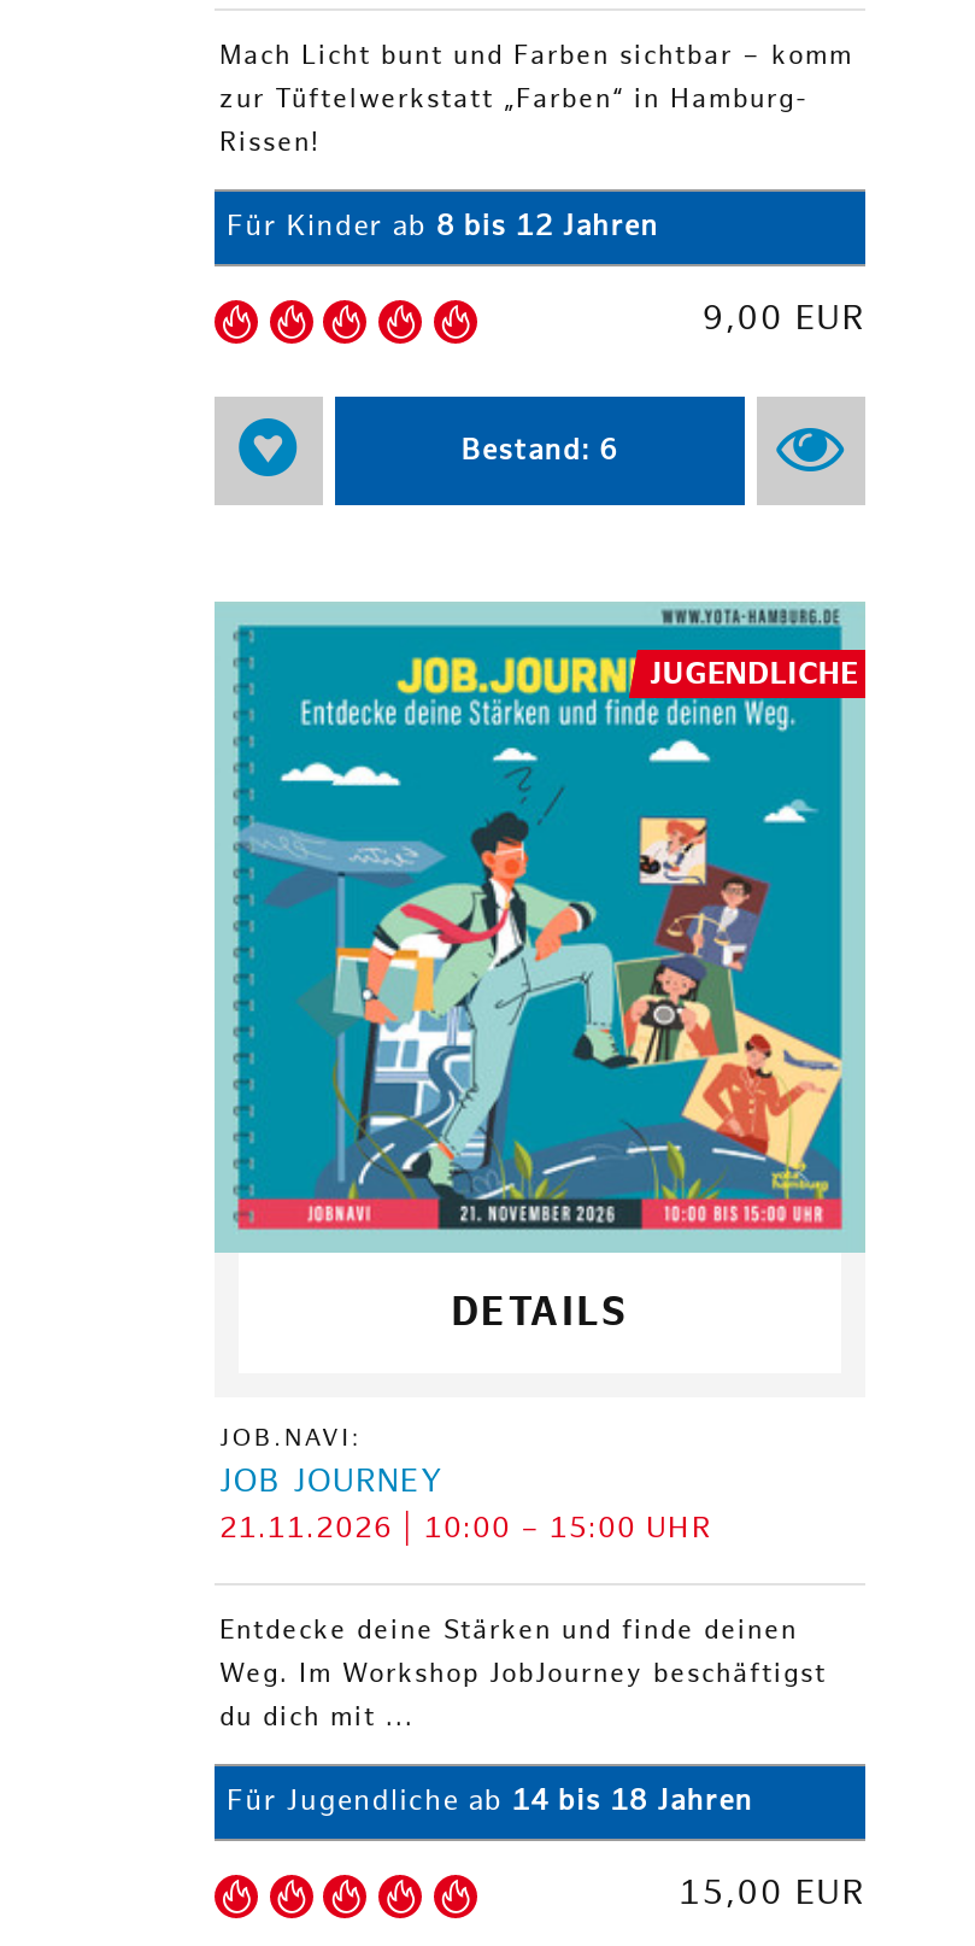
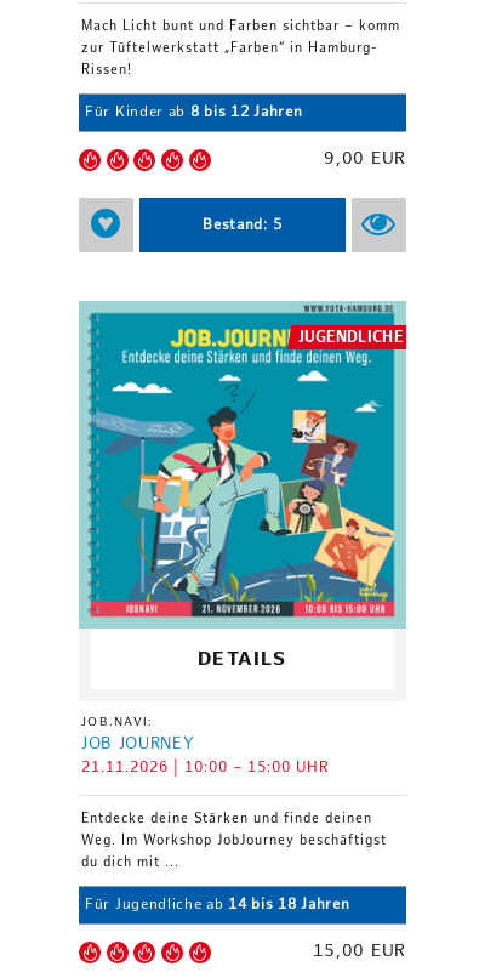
- Bestand: 6
+ Bestand: 5
